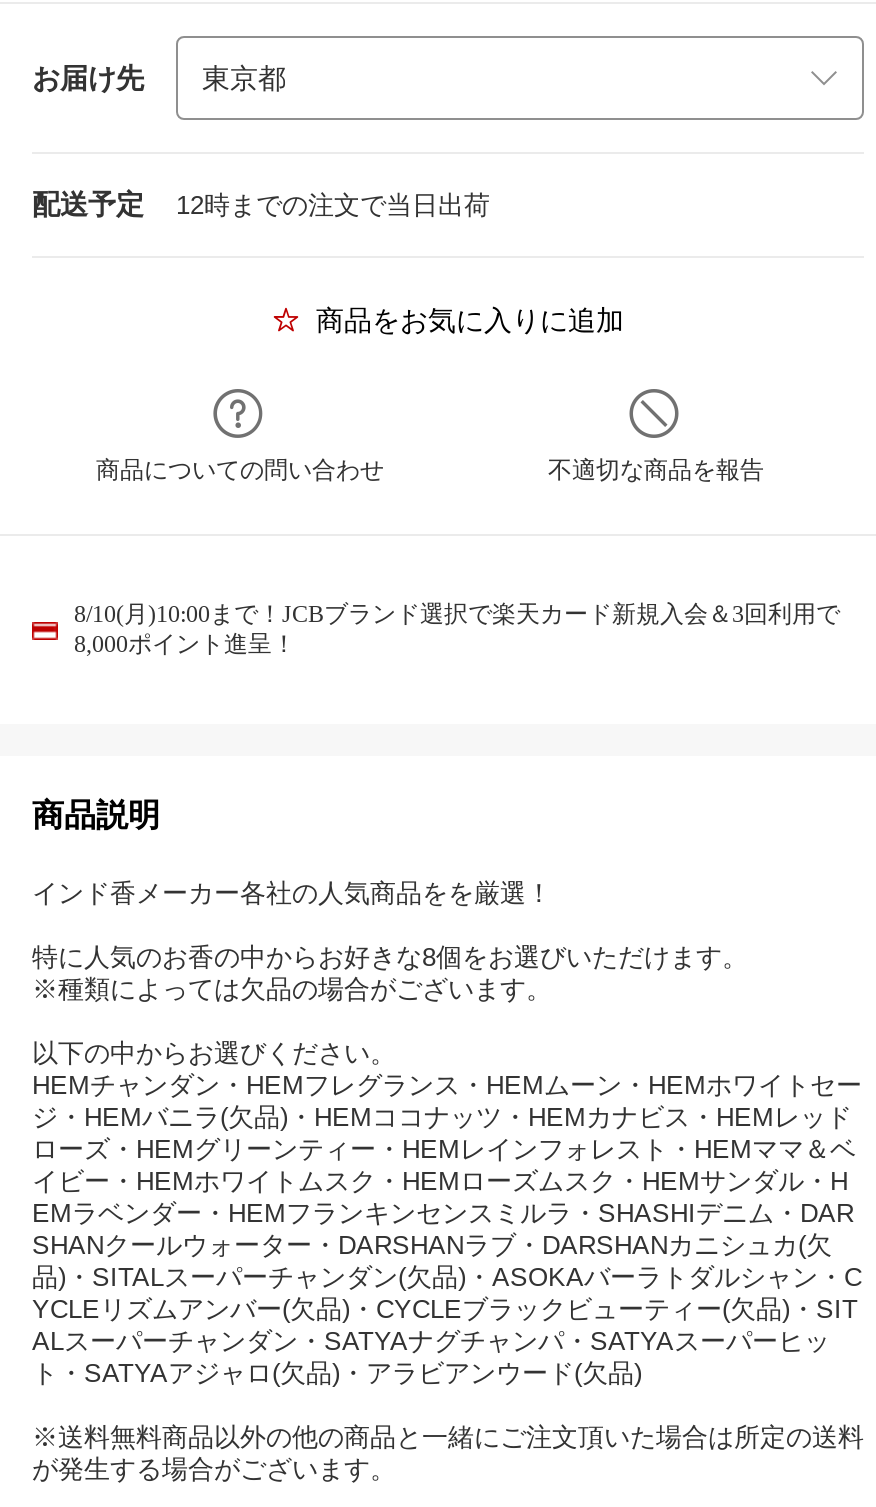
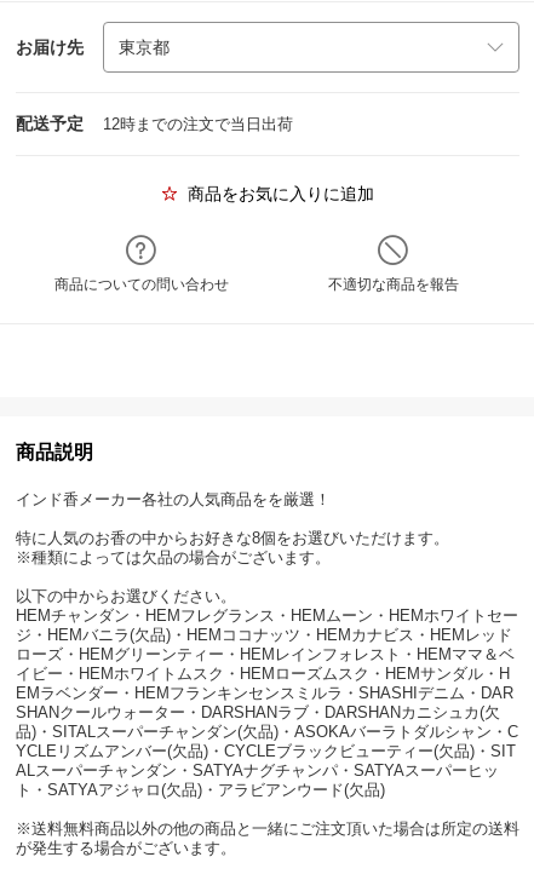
- 8/10(月)10:00まで！JCBブランド選択で楽天カード新規入会＆3回利用で
- 8,000ポイント進呈！
